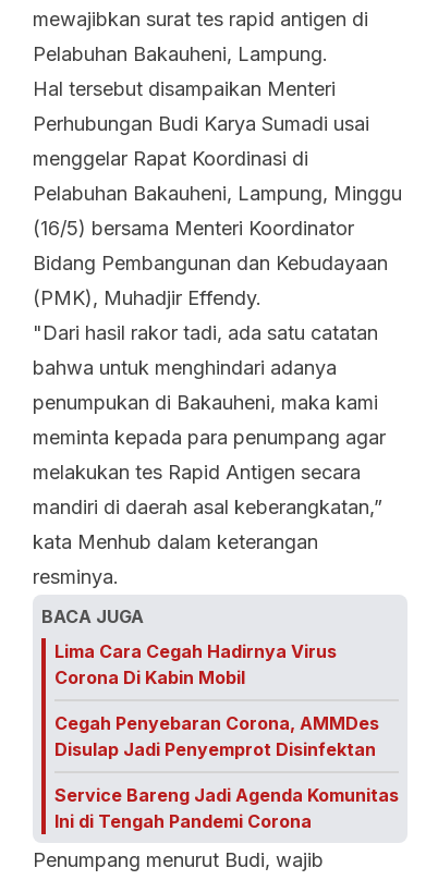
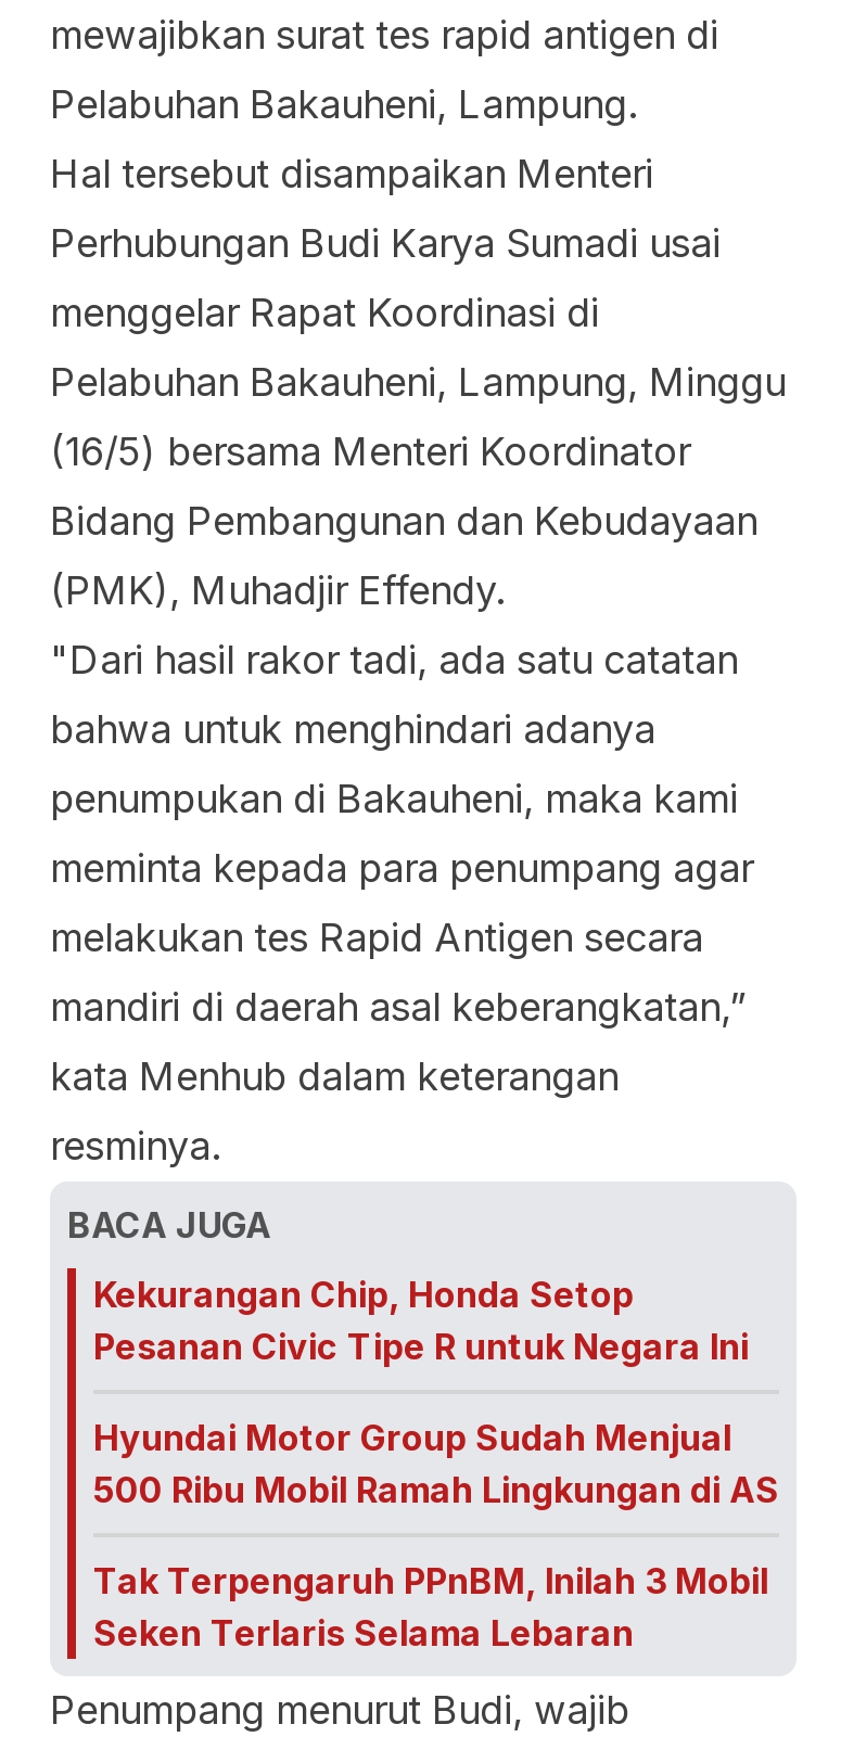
- Lima Cara Cegah Hadirnya Virus
- Corona Di Kabin Mobil
+ Kekurangan Chip, Honda Setop
+ Pesanan Civic Tipe R untuk Negara Ini

- Cegah Penyebaran Corona, AMMDes
- Disulap Jadi Penyemprot Disinfektan
+ Hyundai Motor Group Sudah Menjual
+ 500 Ribu Mobil Ramah Lingkungan di AS

- Service Bareng Jadi Agenda Komunitas
- Ini di Tengah Pandemi Corona
+ Tak Terpengaruh PPnBM, Inilah 3 Mobil
+ Seken Terlaris Selama Lebaran
